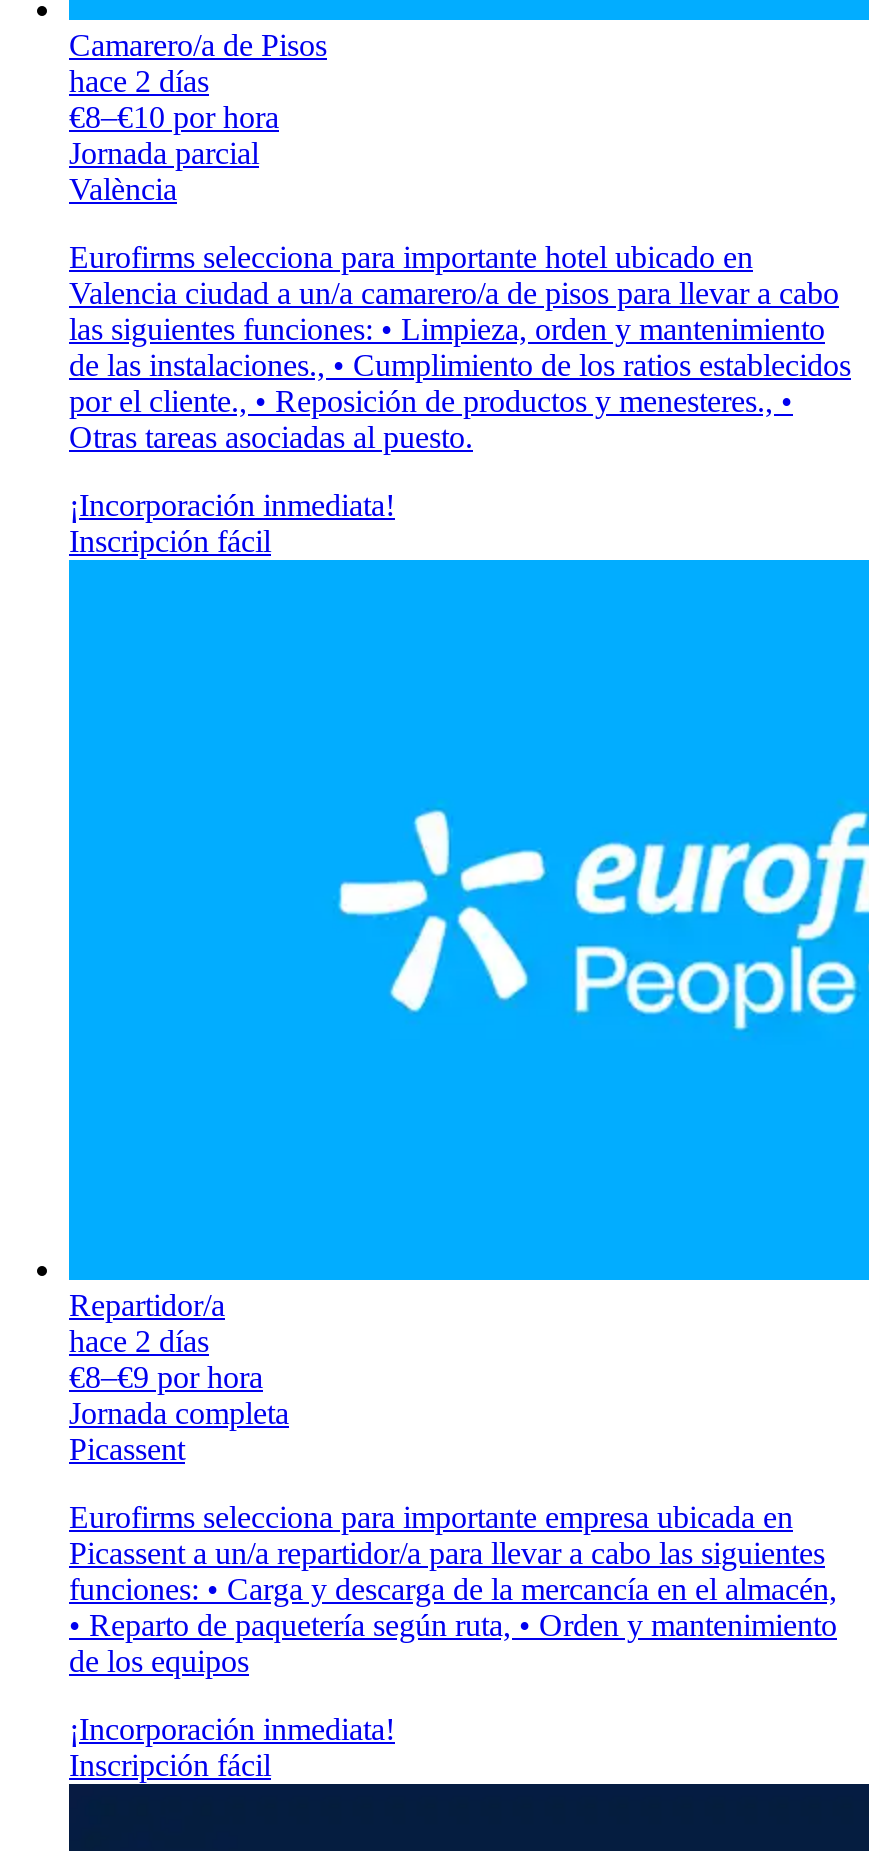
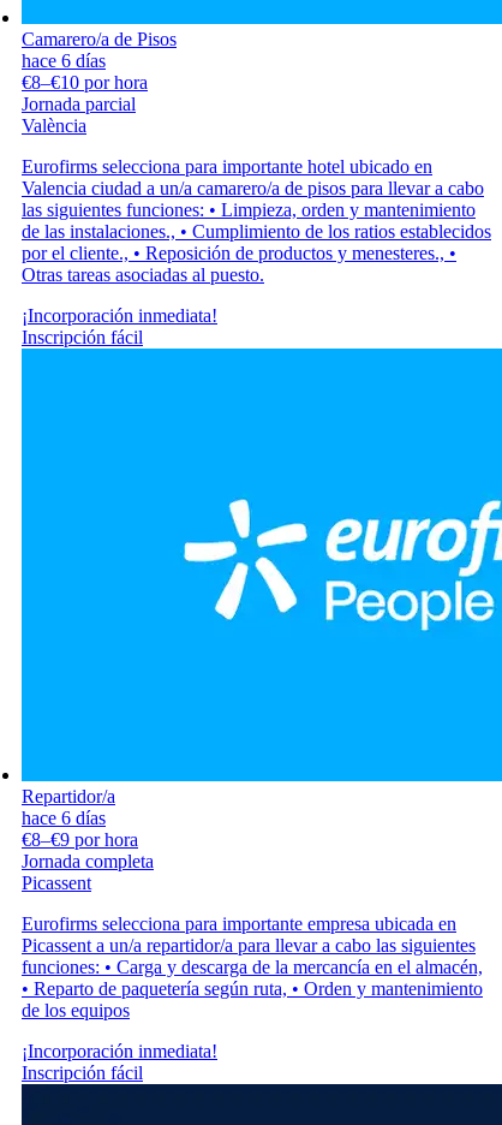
- hace 2 días
+ hace 6 días

- hace 2 días
+ hace 6 días
